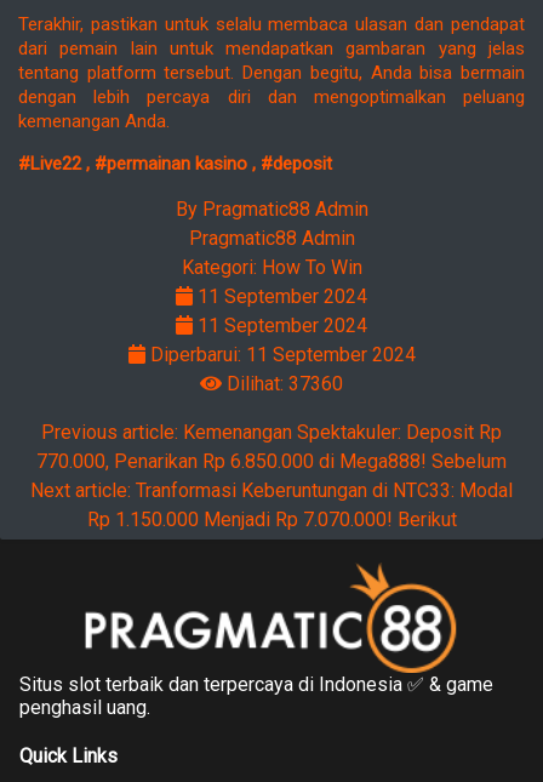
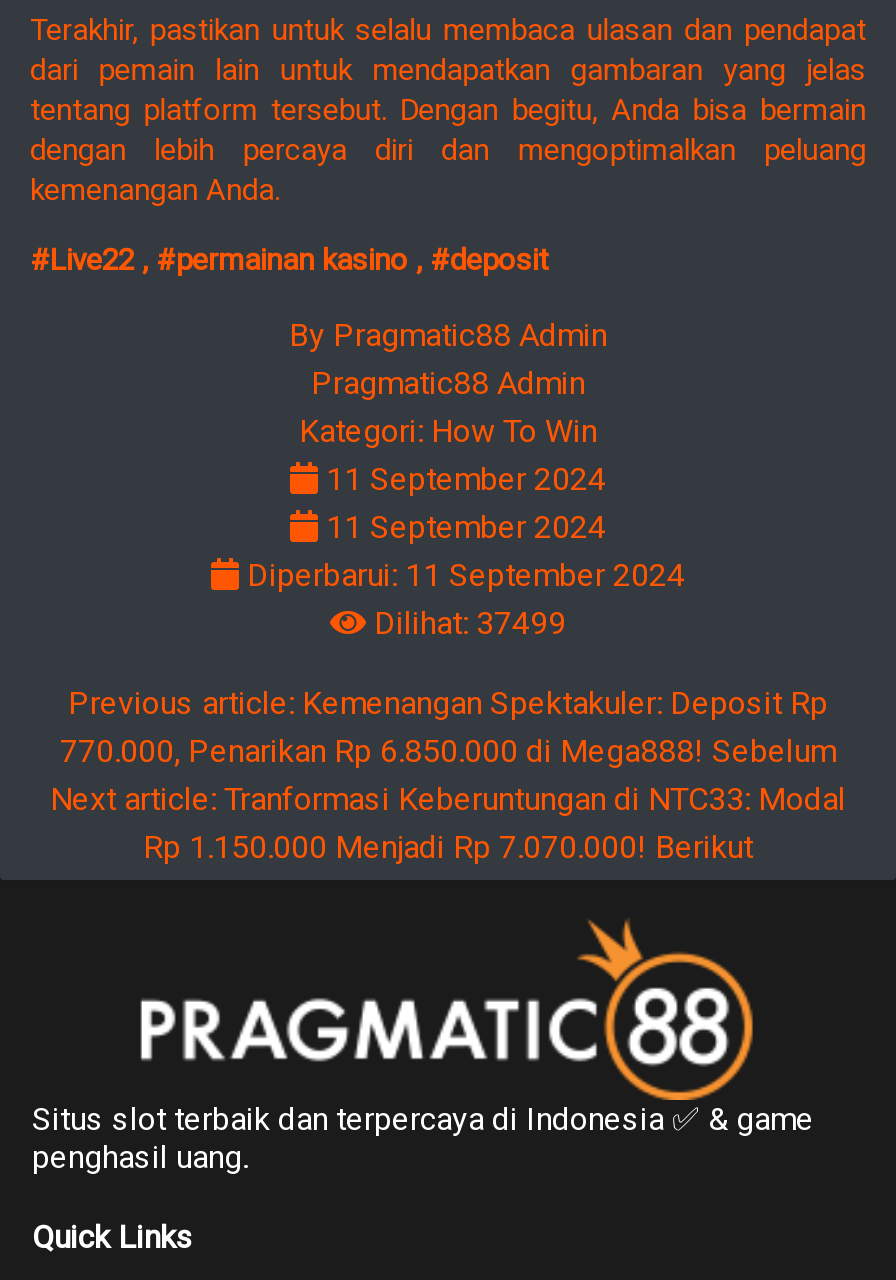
- Dilihat: 37360
+ Dilihat: 37499
